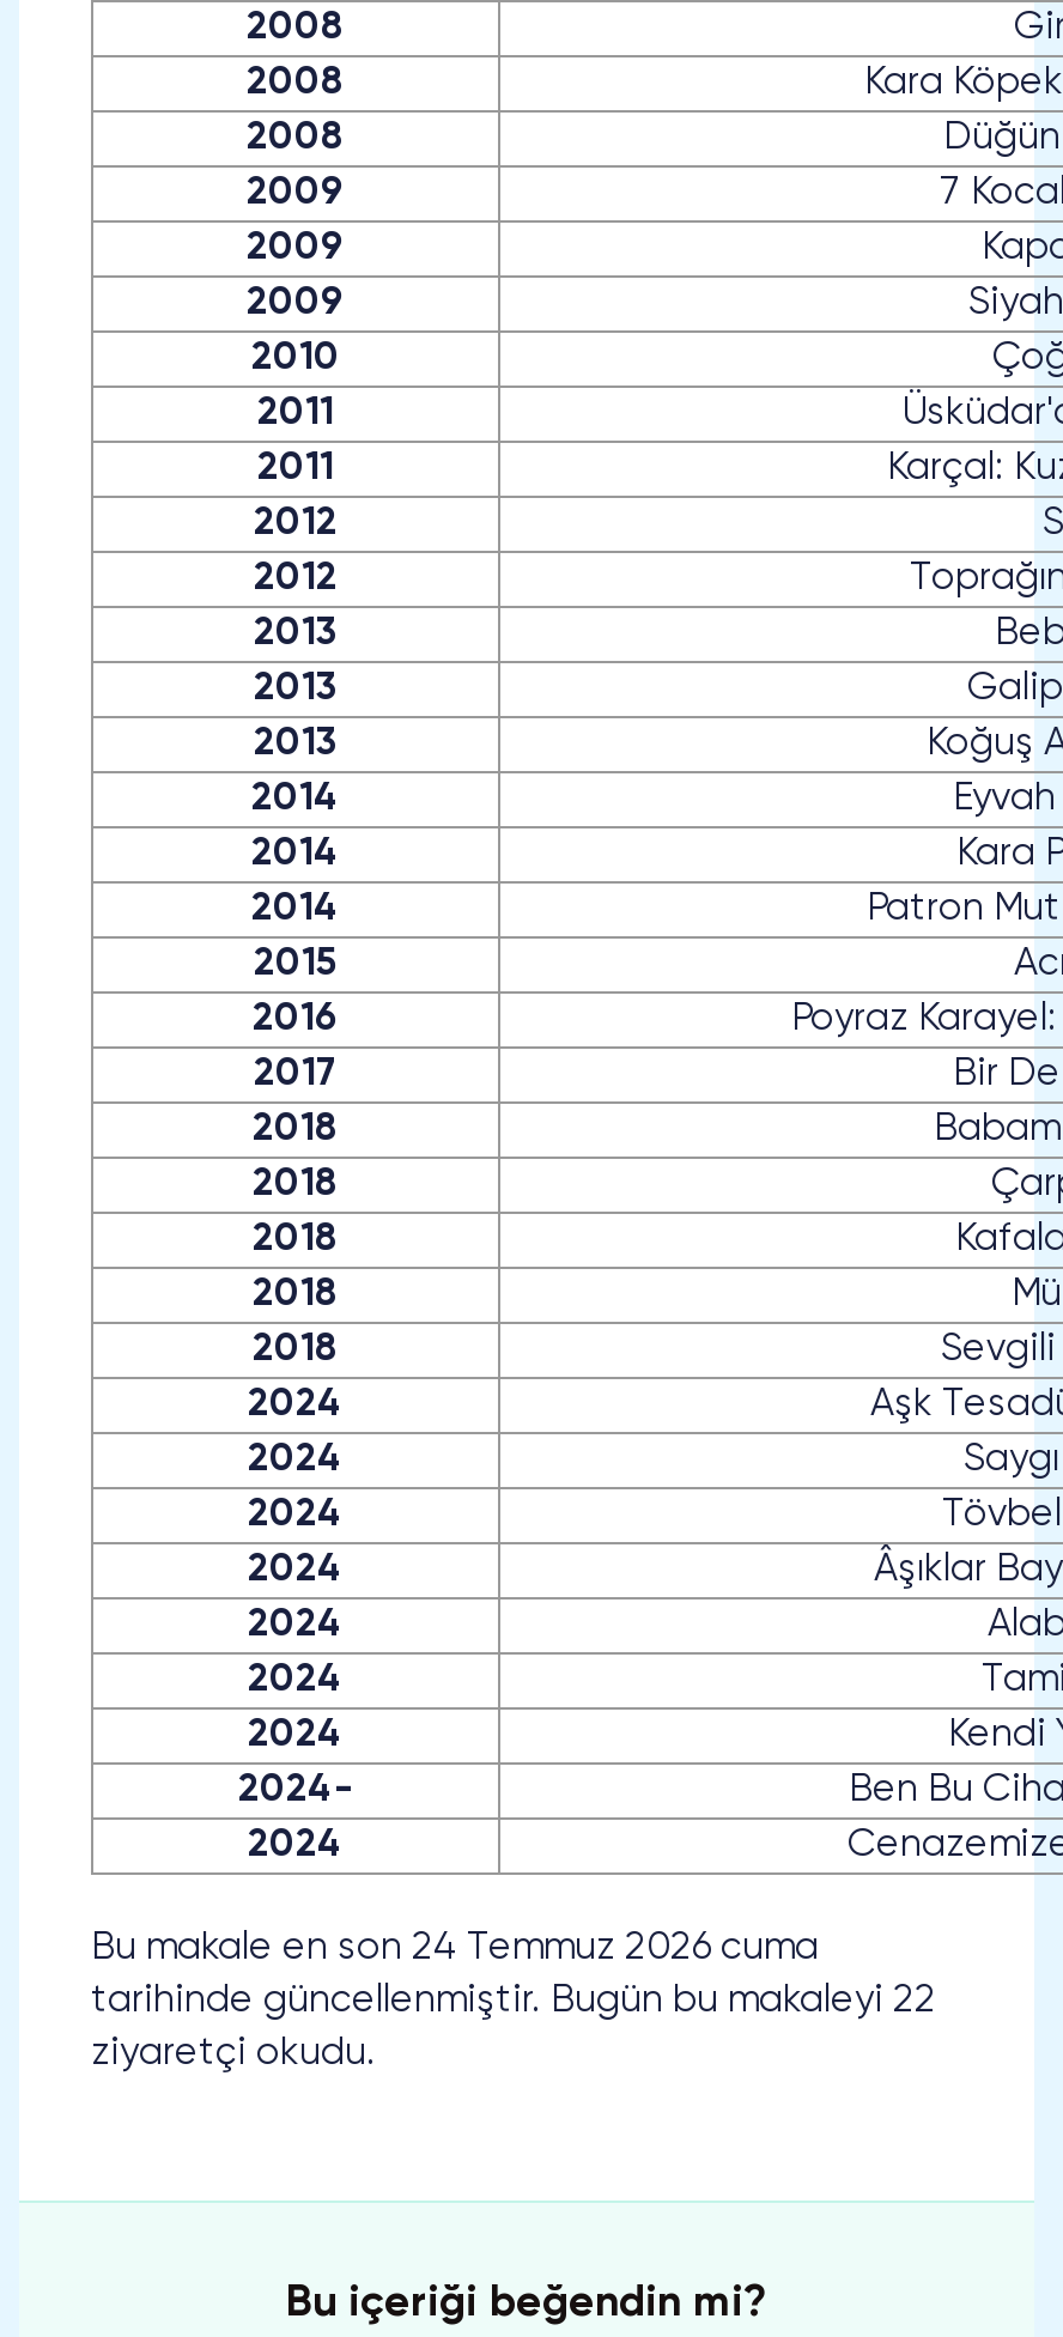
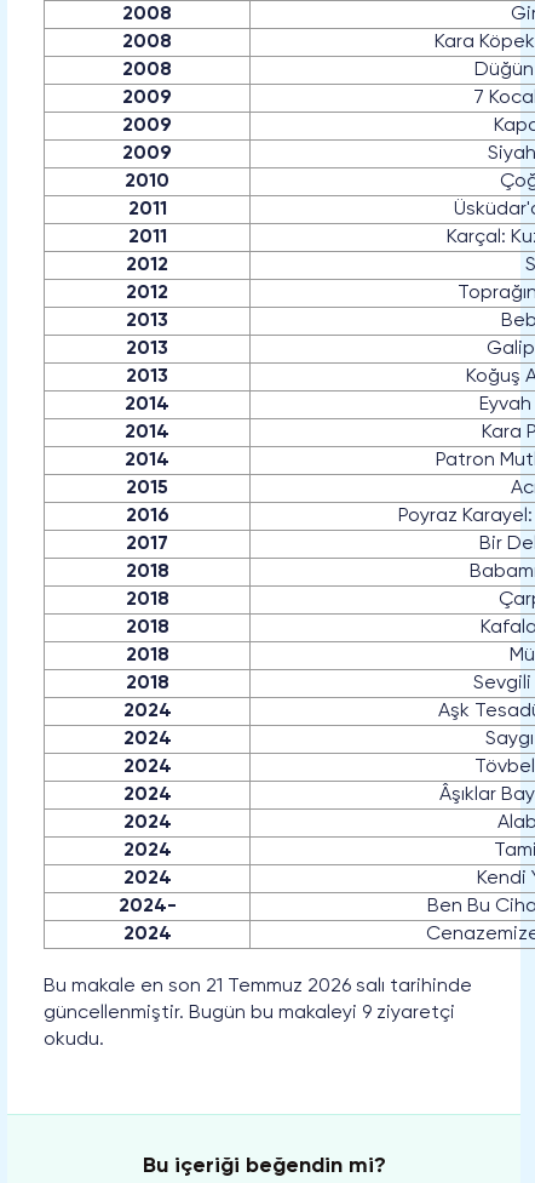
- Bu makale en son 24 Temmuz 2026 cuma
- tarihinde güncellenmiştir. Bugün bu makaleyi 22
- ziyaretçi okudu.
+ Bu makale en son 21 Temmuz 2026 salı tarihinde
+ güncellenmiştir. Bugün bu makaleyi 9 ziyaretçi
+ okudu.
